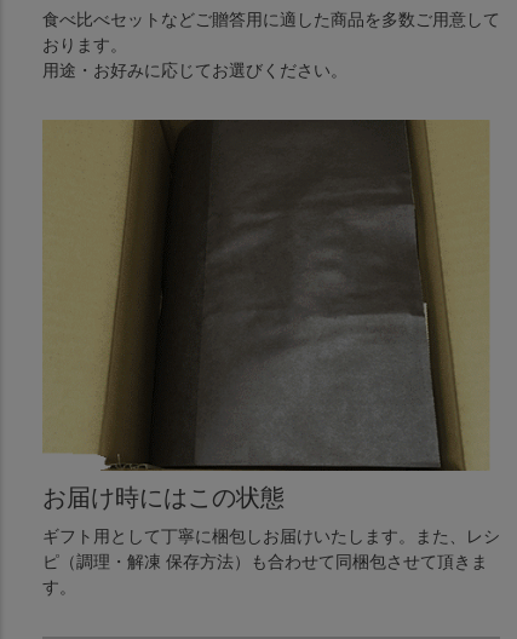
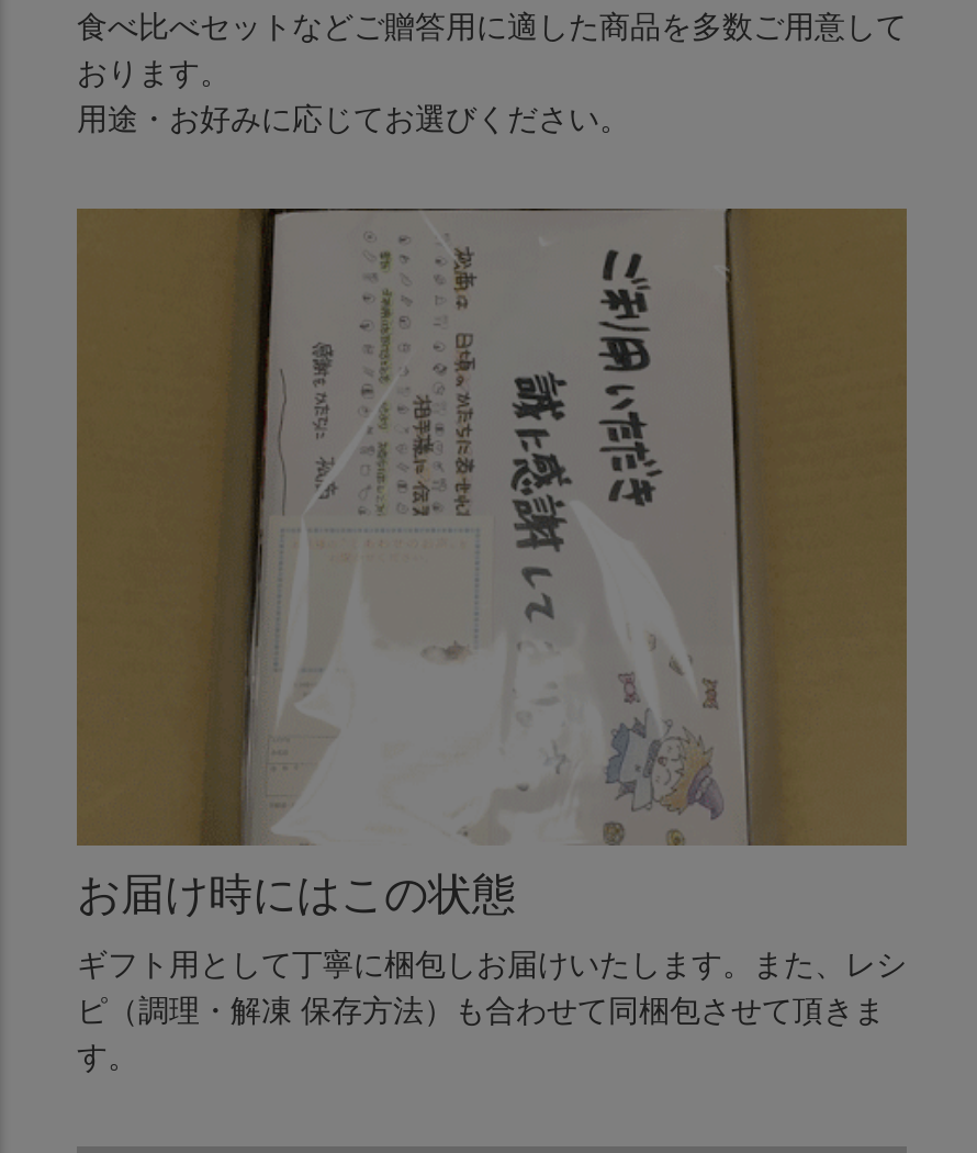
- [image]
+ [image]
